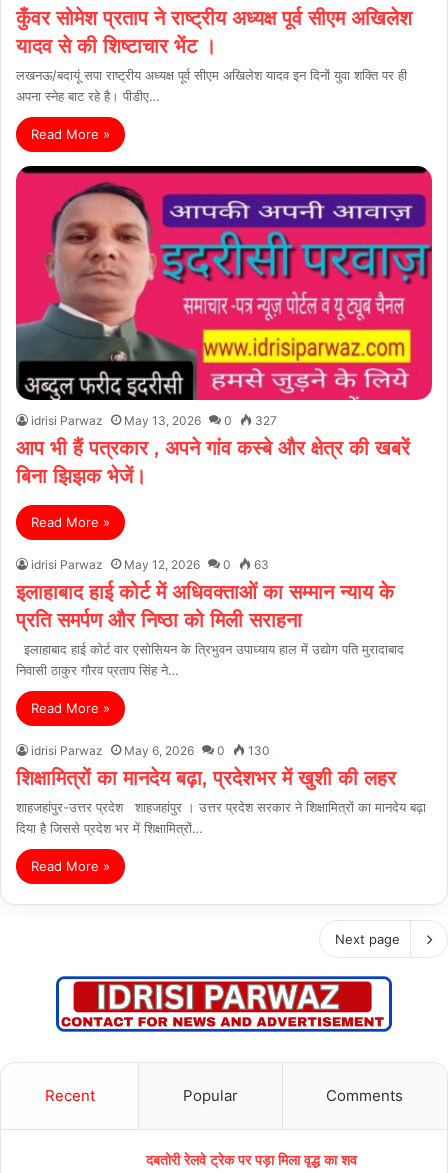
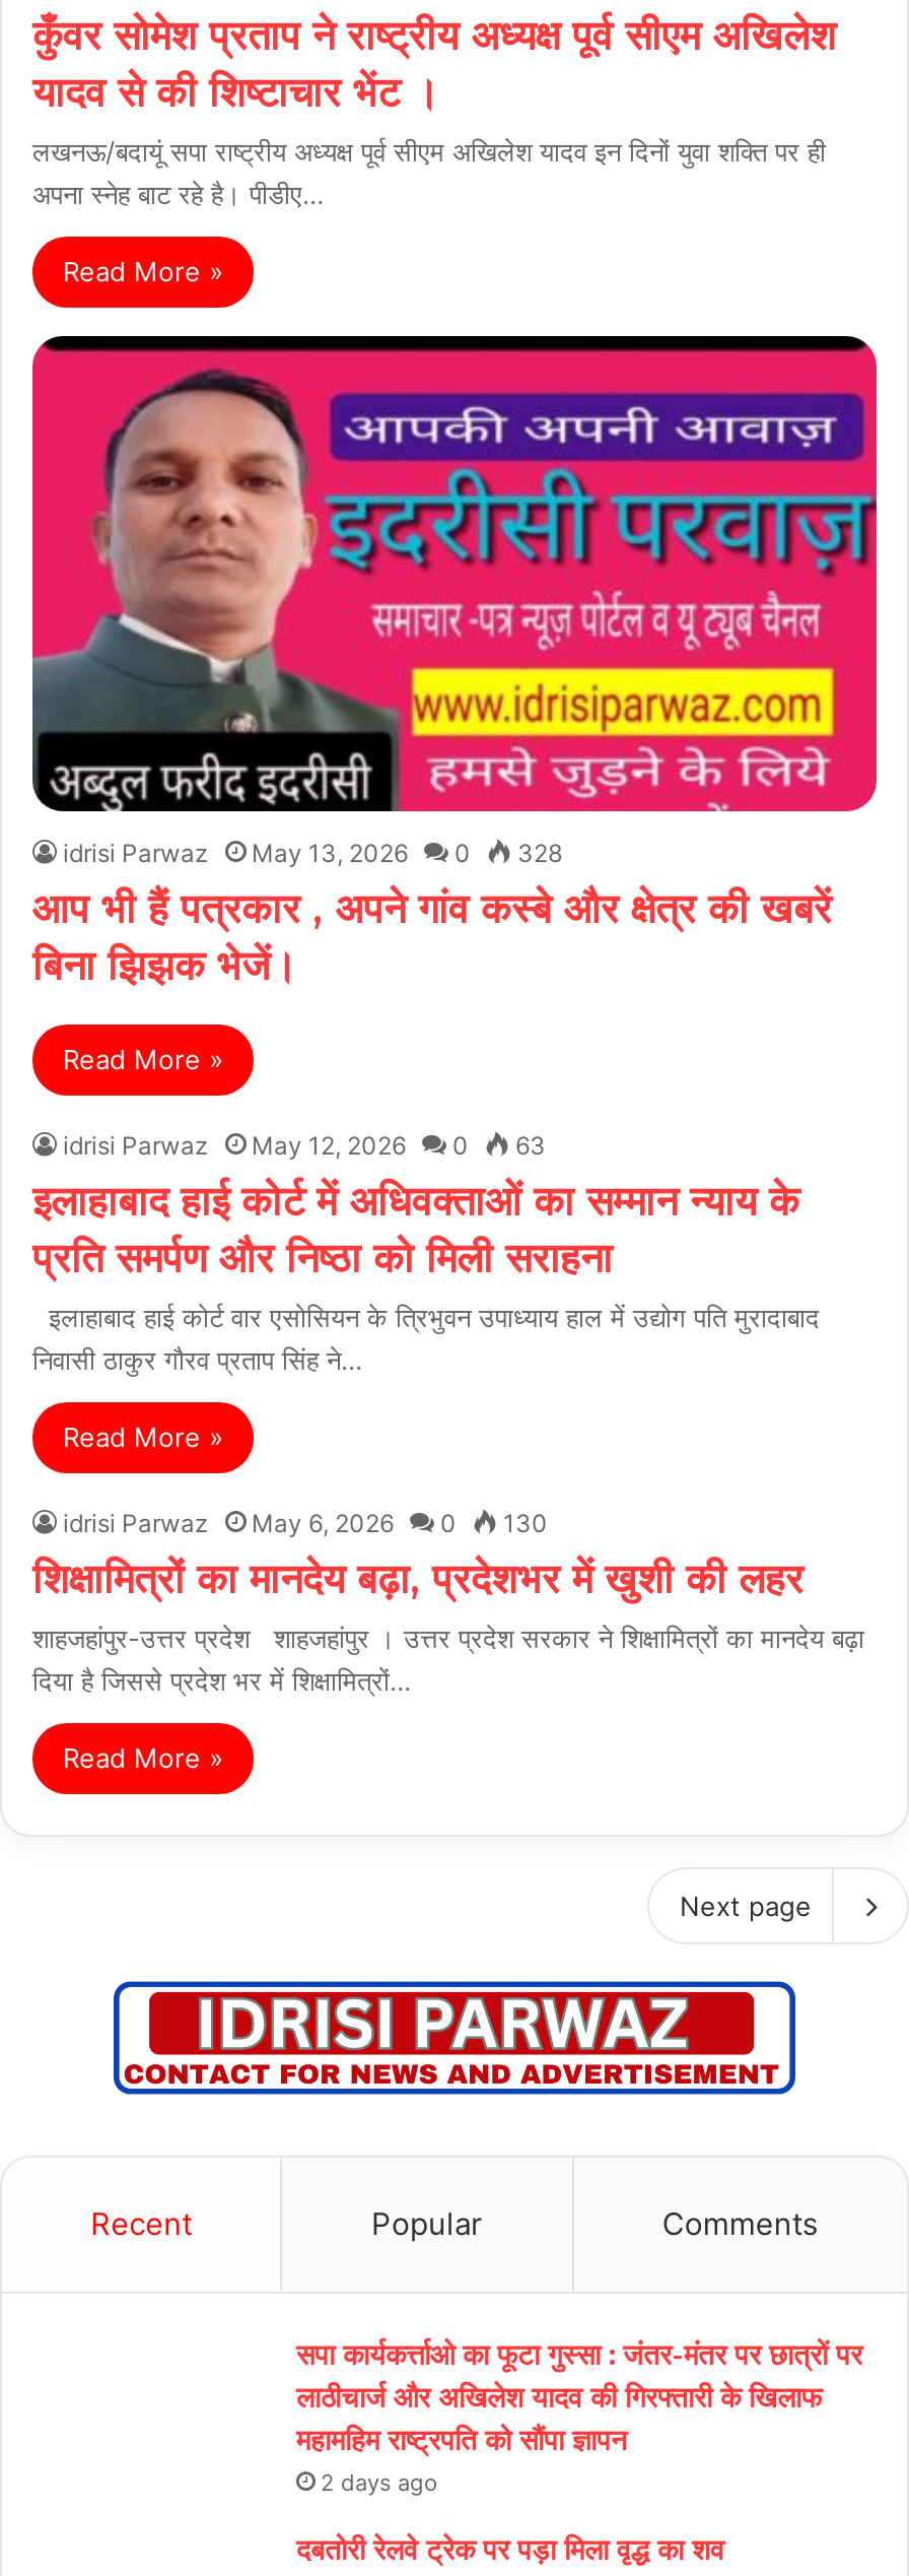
- idrisi Parwaz May 13, 2026 0 327
+ idrisi Parwaz May 13, 2026 0 328

+ सपा कार्यकर्त्ताओ का फूटा गुस्सा : जंतर-मंतर पर छात्रों पर
+ लाठीचार्ज और अखिलेश यादव की गिरफ्तारी के खिलाफ
+ महामहिम राष्ट्रपति को सौंपा ज्ञापन
+ 2 days ago
